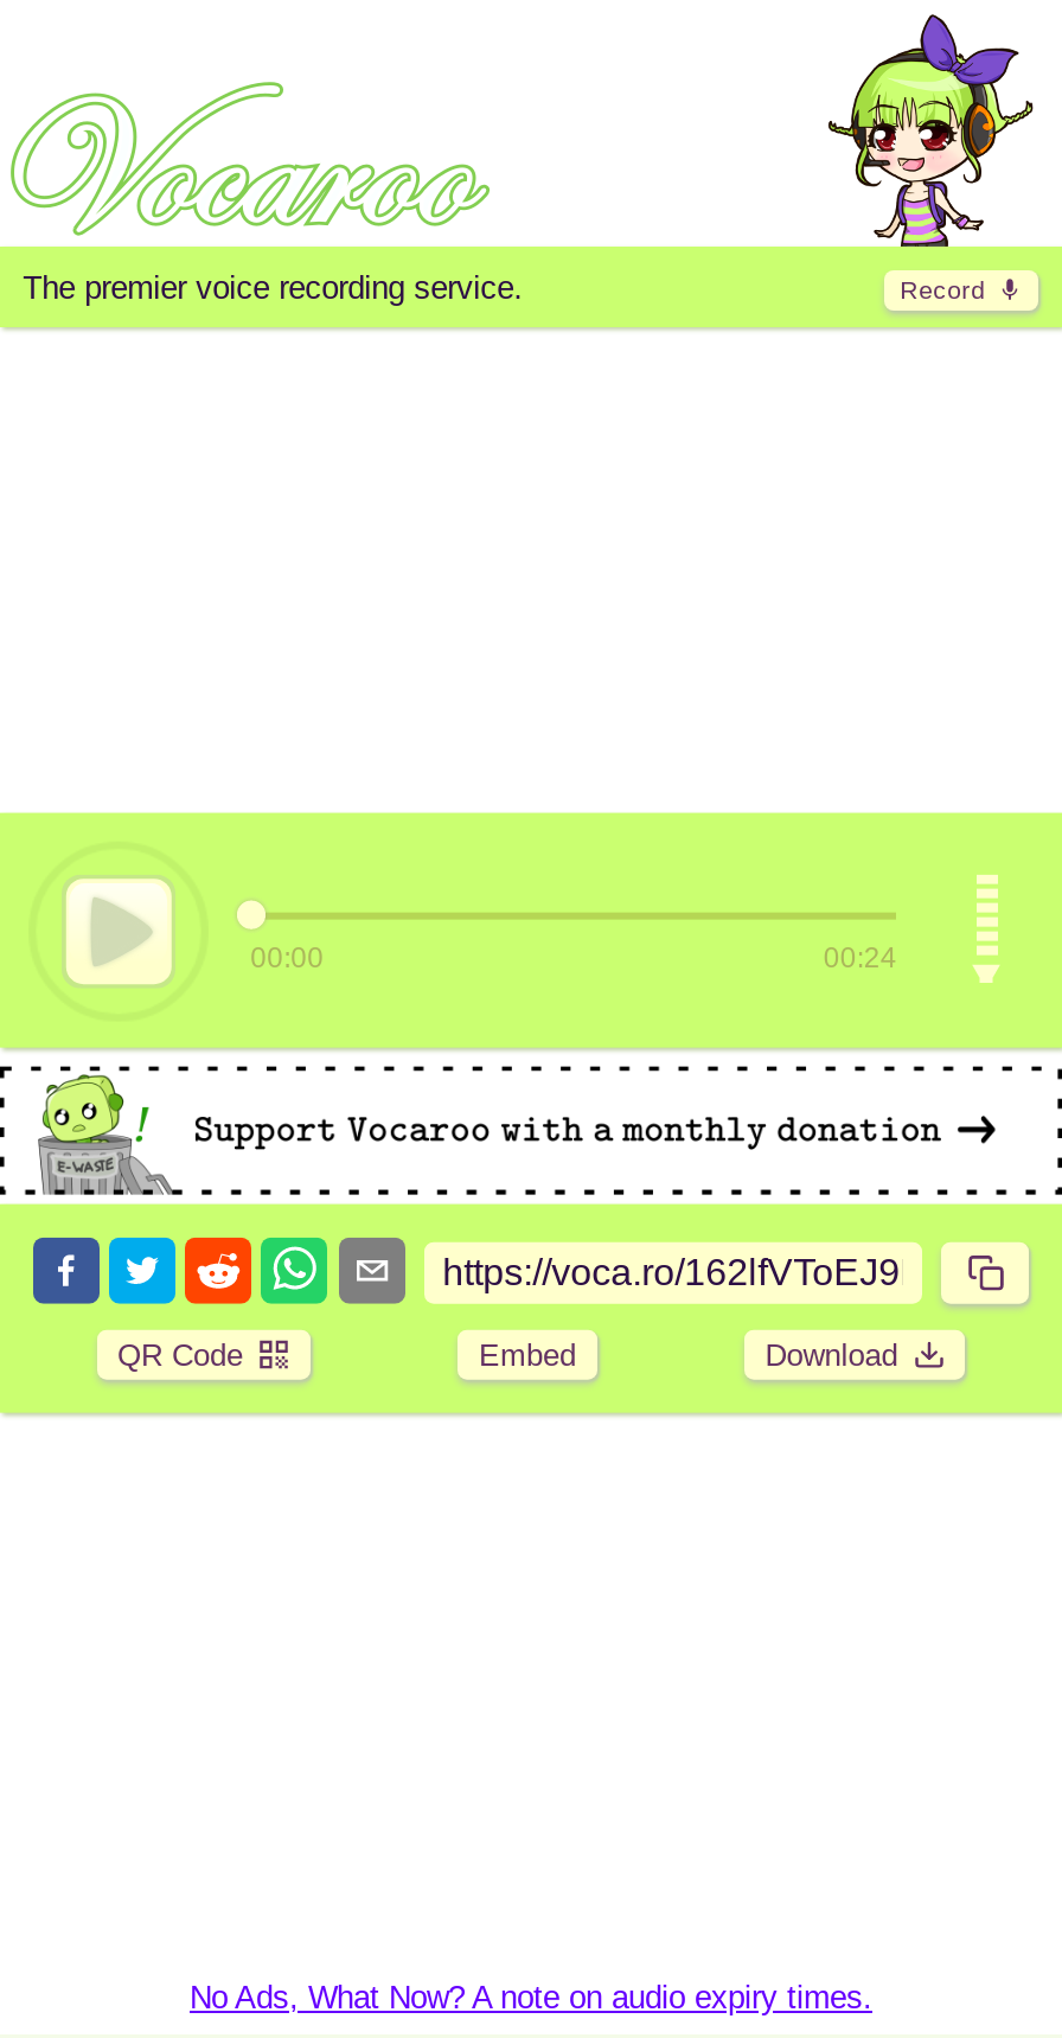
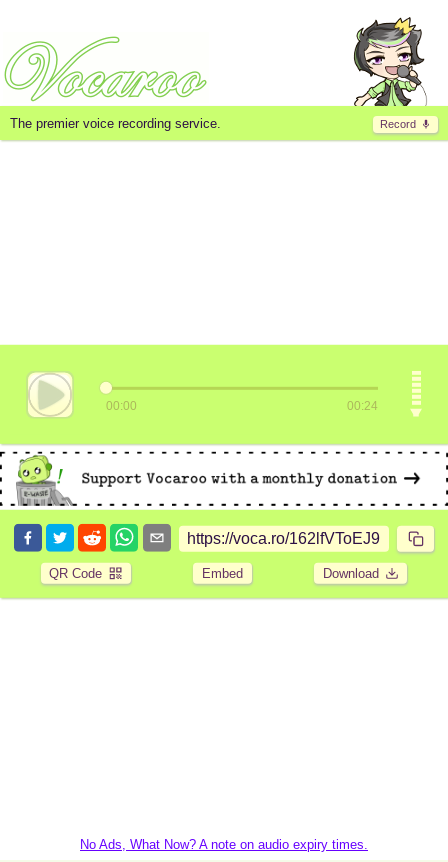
- [image]
+ [image]
